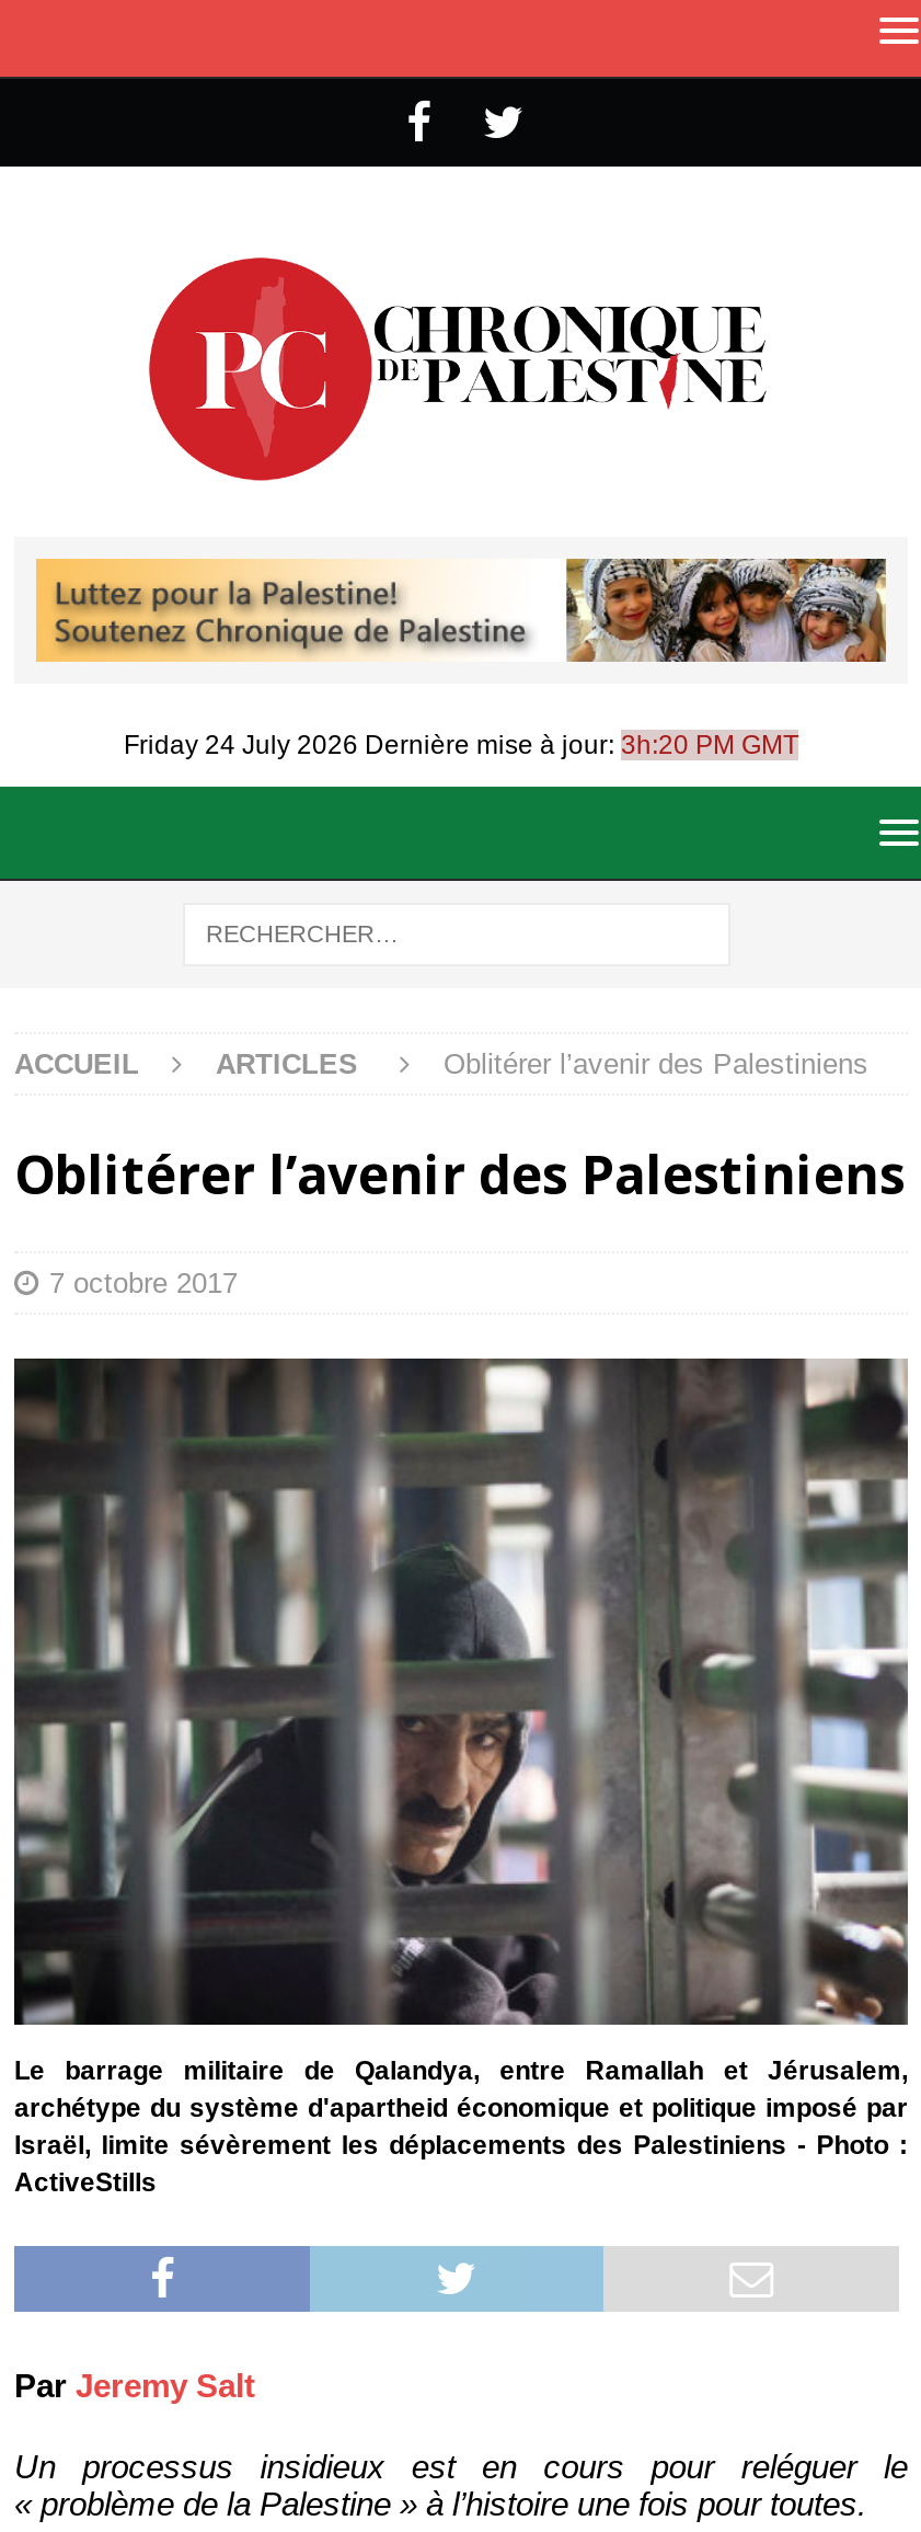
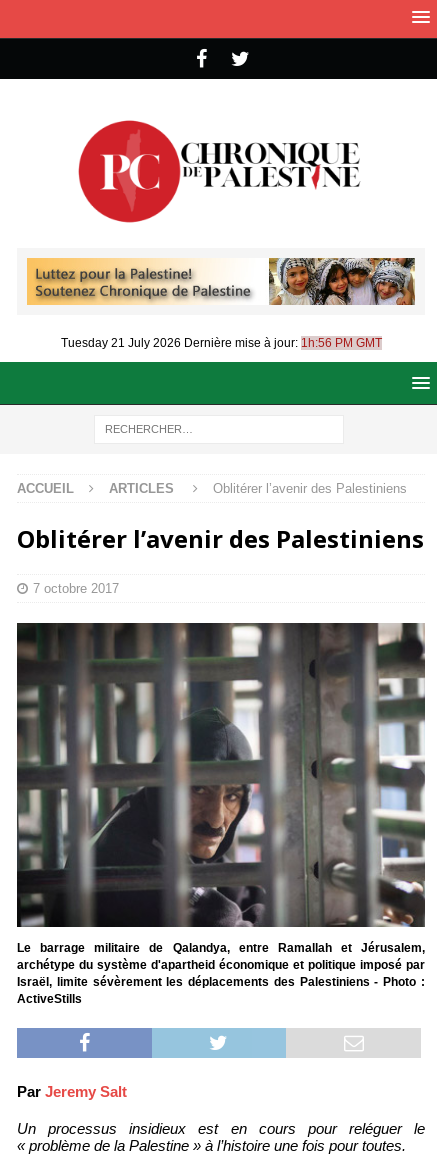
- Friday 24 July 2026 Dernière mise à jour: 3h:20 PM GMT
+ Tuesday 21 July 2026 Dernière mise à jour: 1h:56 PM GMT
